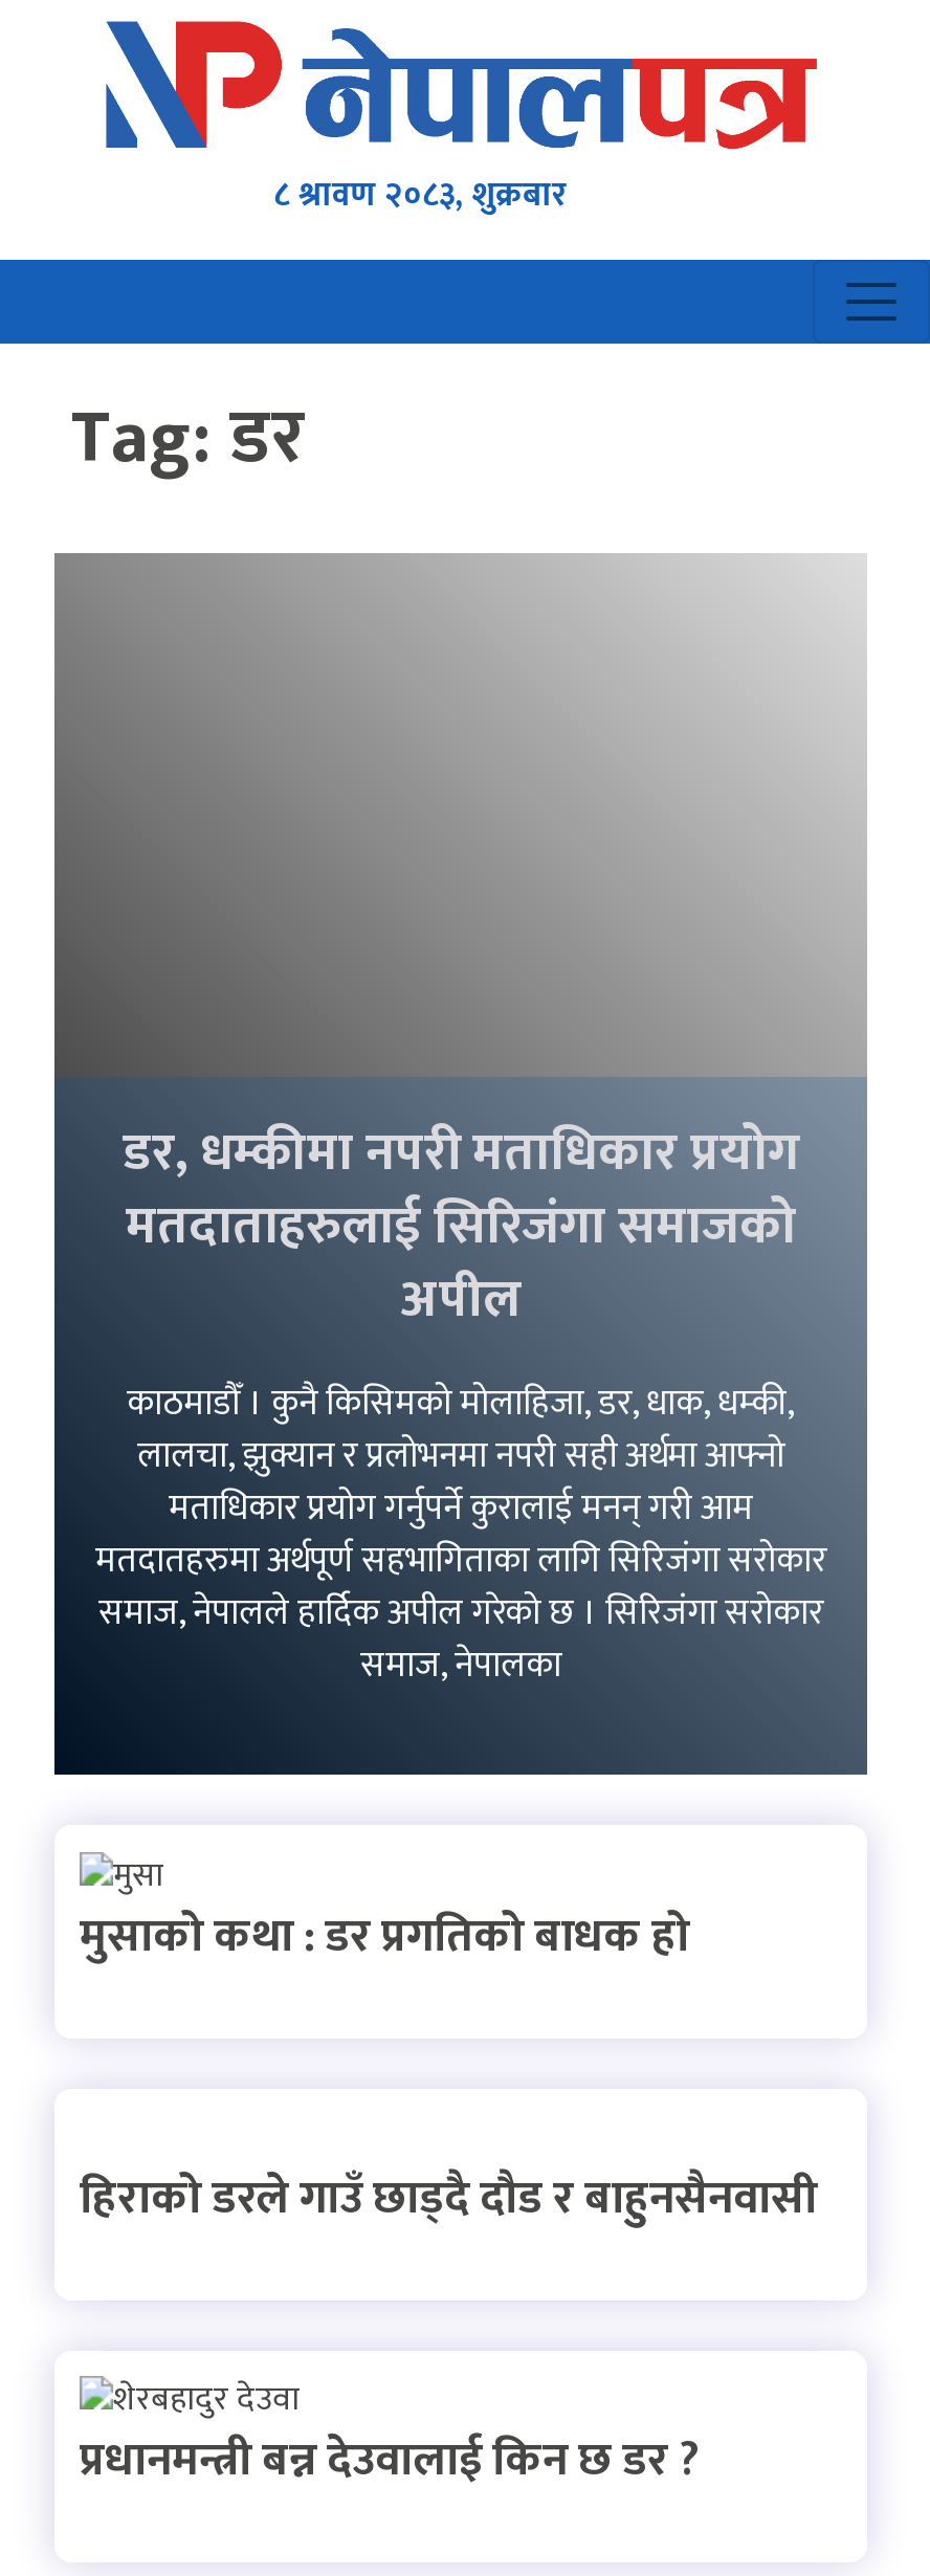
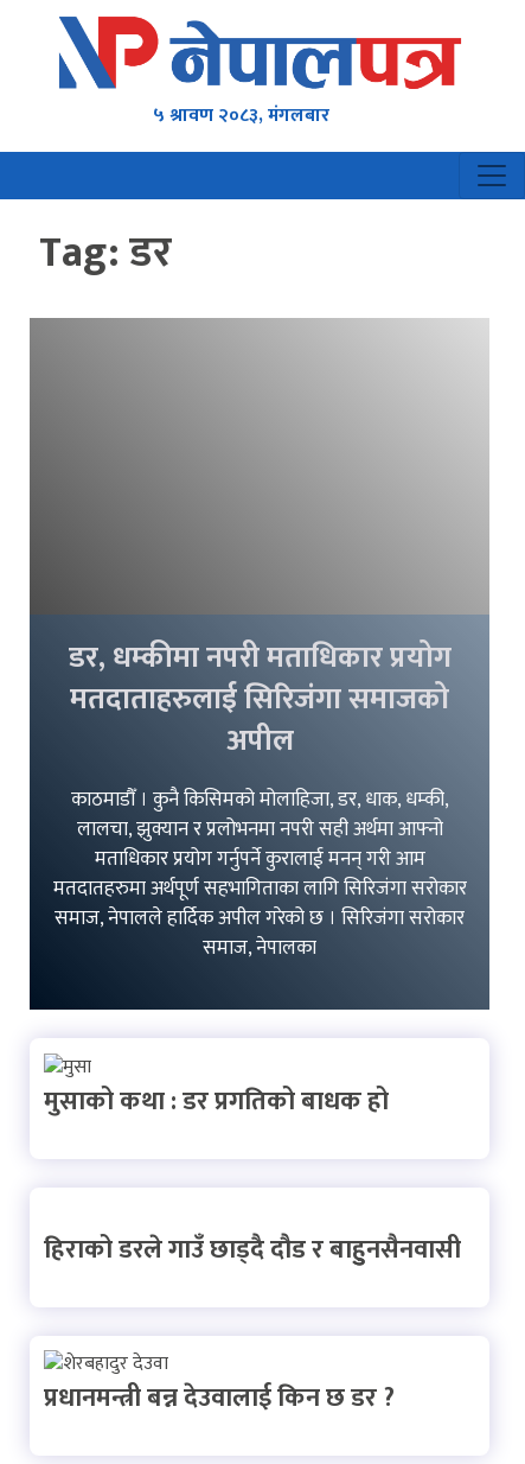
- ८ श्रावण २०८३, शुक्रबार
+ ५ श्रावण २०८३, मंगलबार
